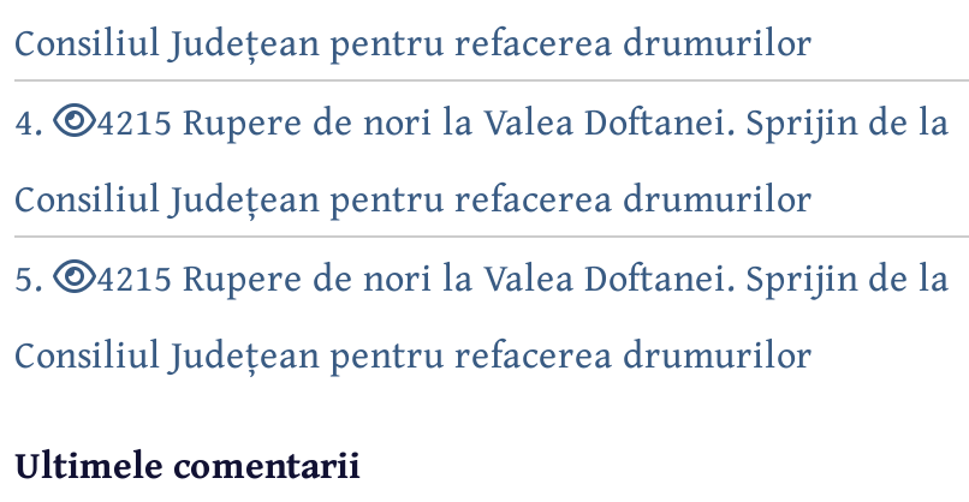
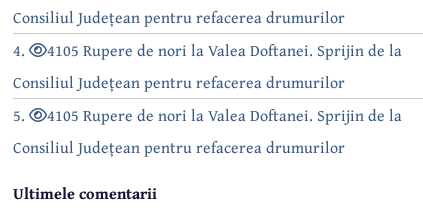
- 4215 Rupere de nori la Valea Doftanei. Sprijin de la
+ 4105 Rupere de nori la Valea Doftanei. Sprijin de la

- 4215 Rupere de nori la Valea Doftanei. Sprijin de la
+ 4105 Rupere de nori la Valea Doftanei. Sprijin de la
